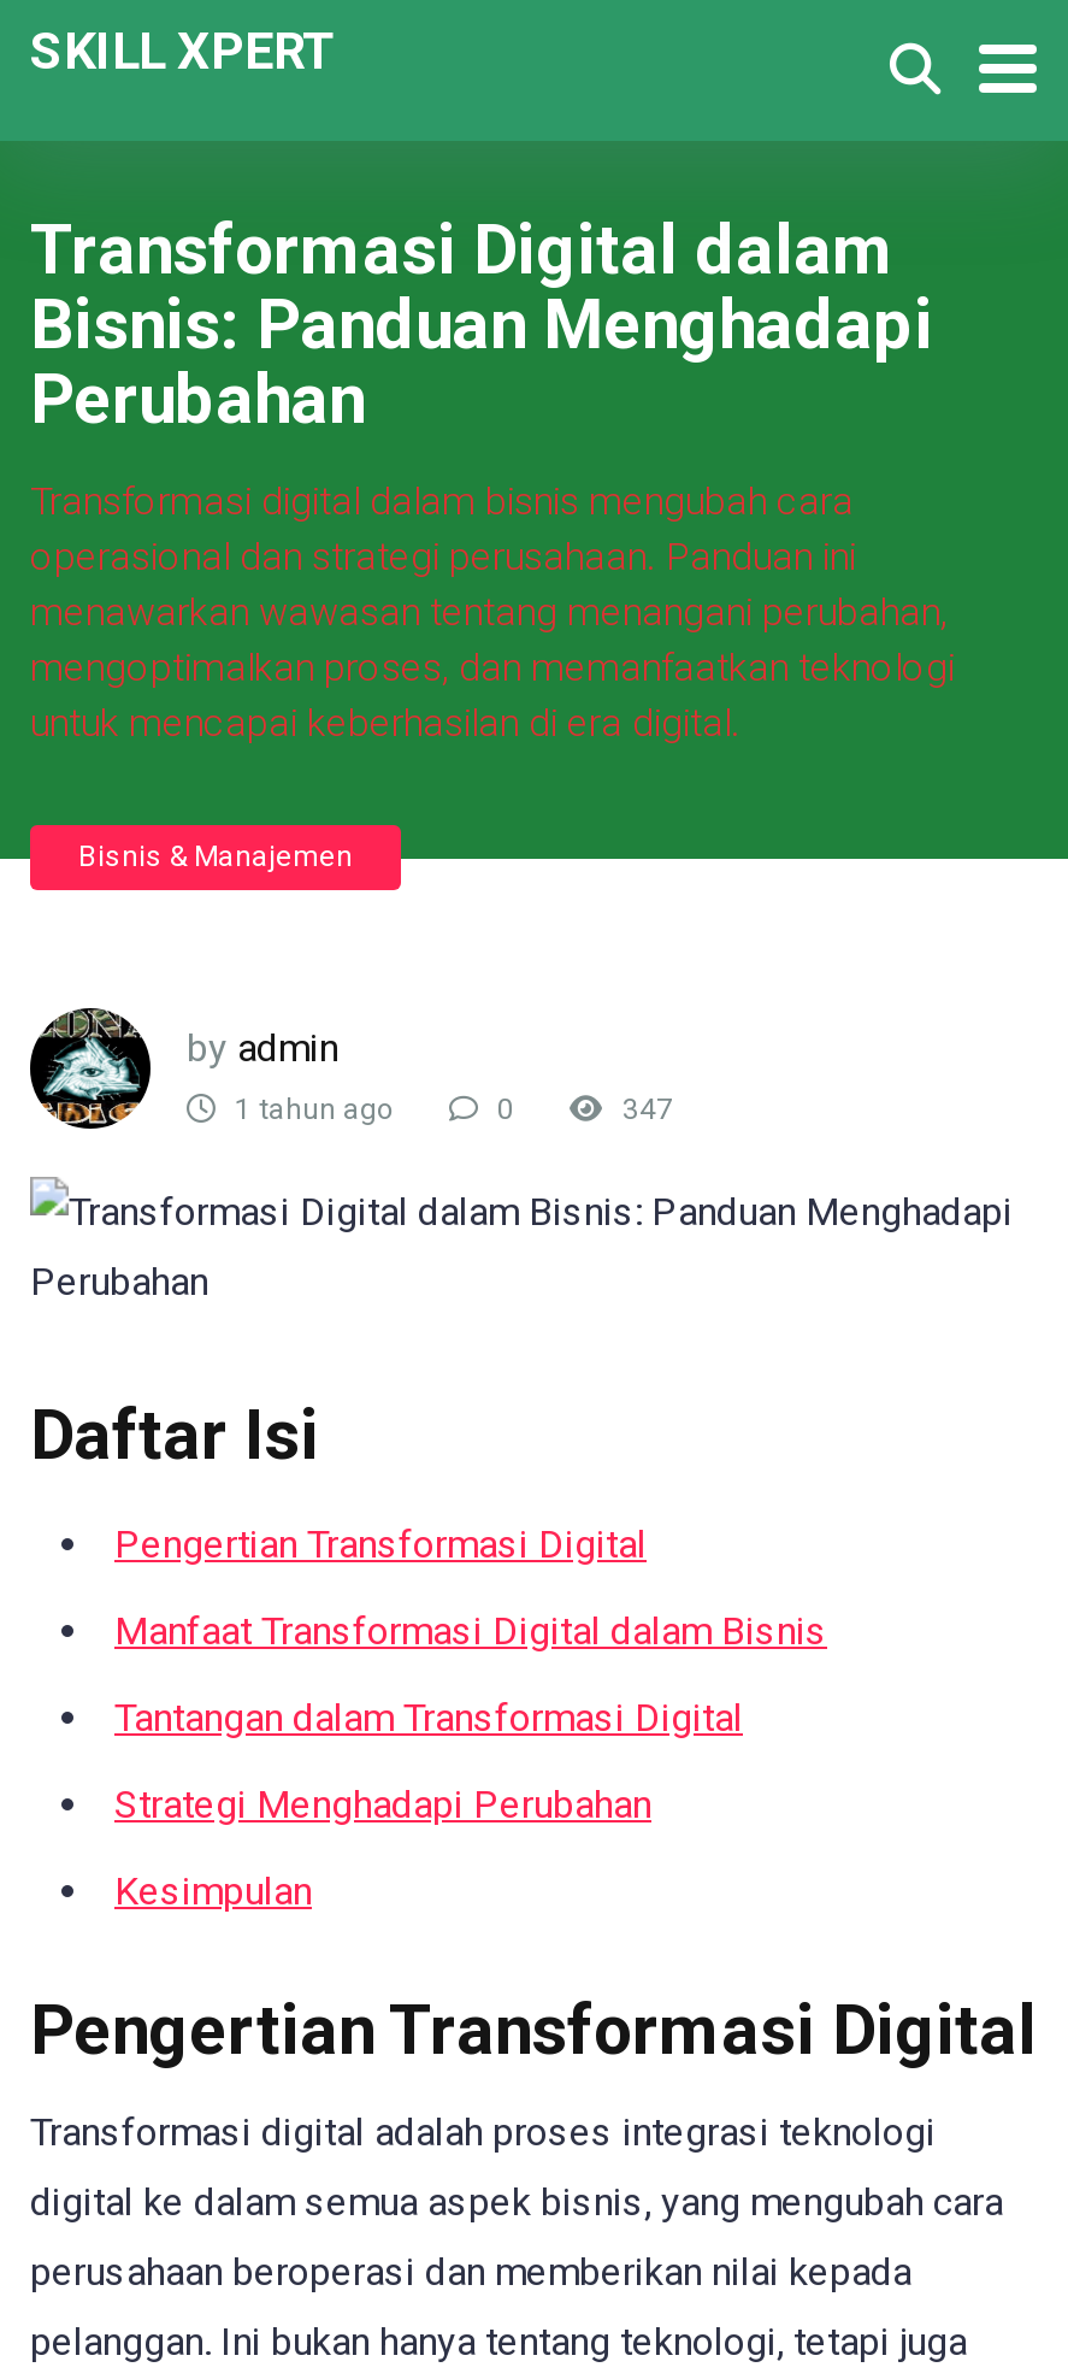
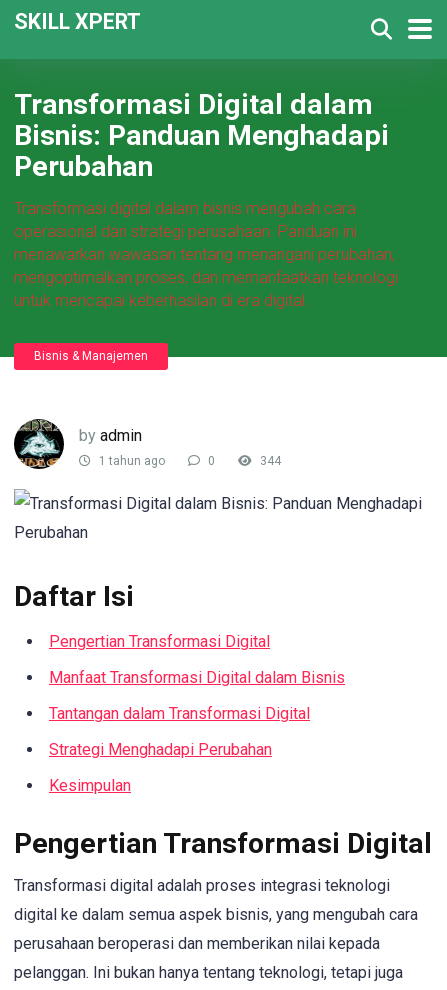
- 347
+ 344
